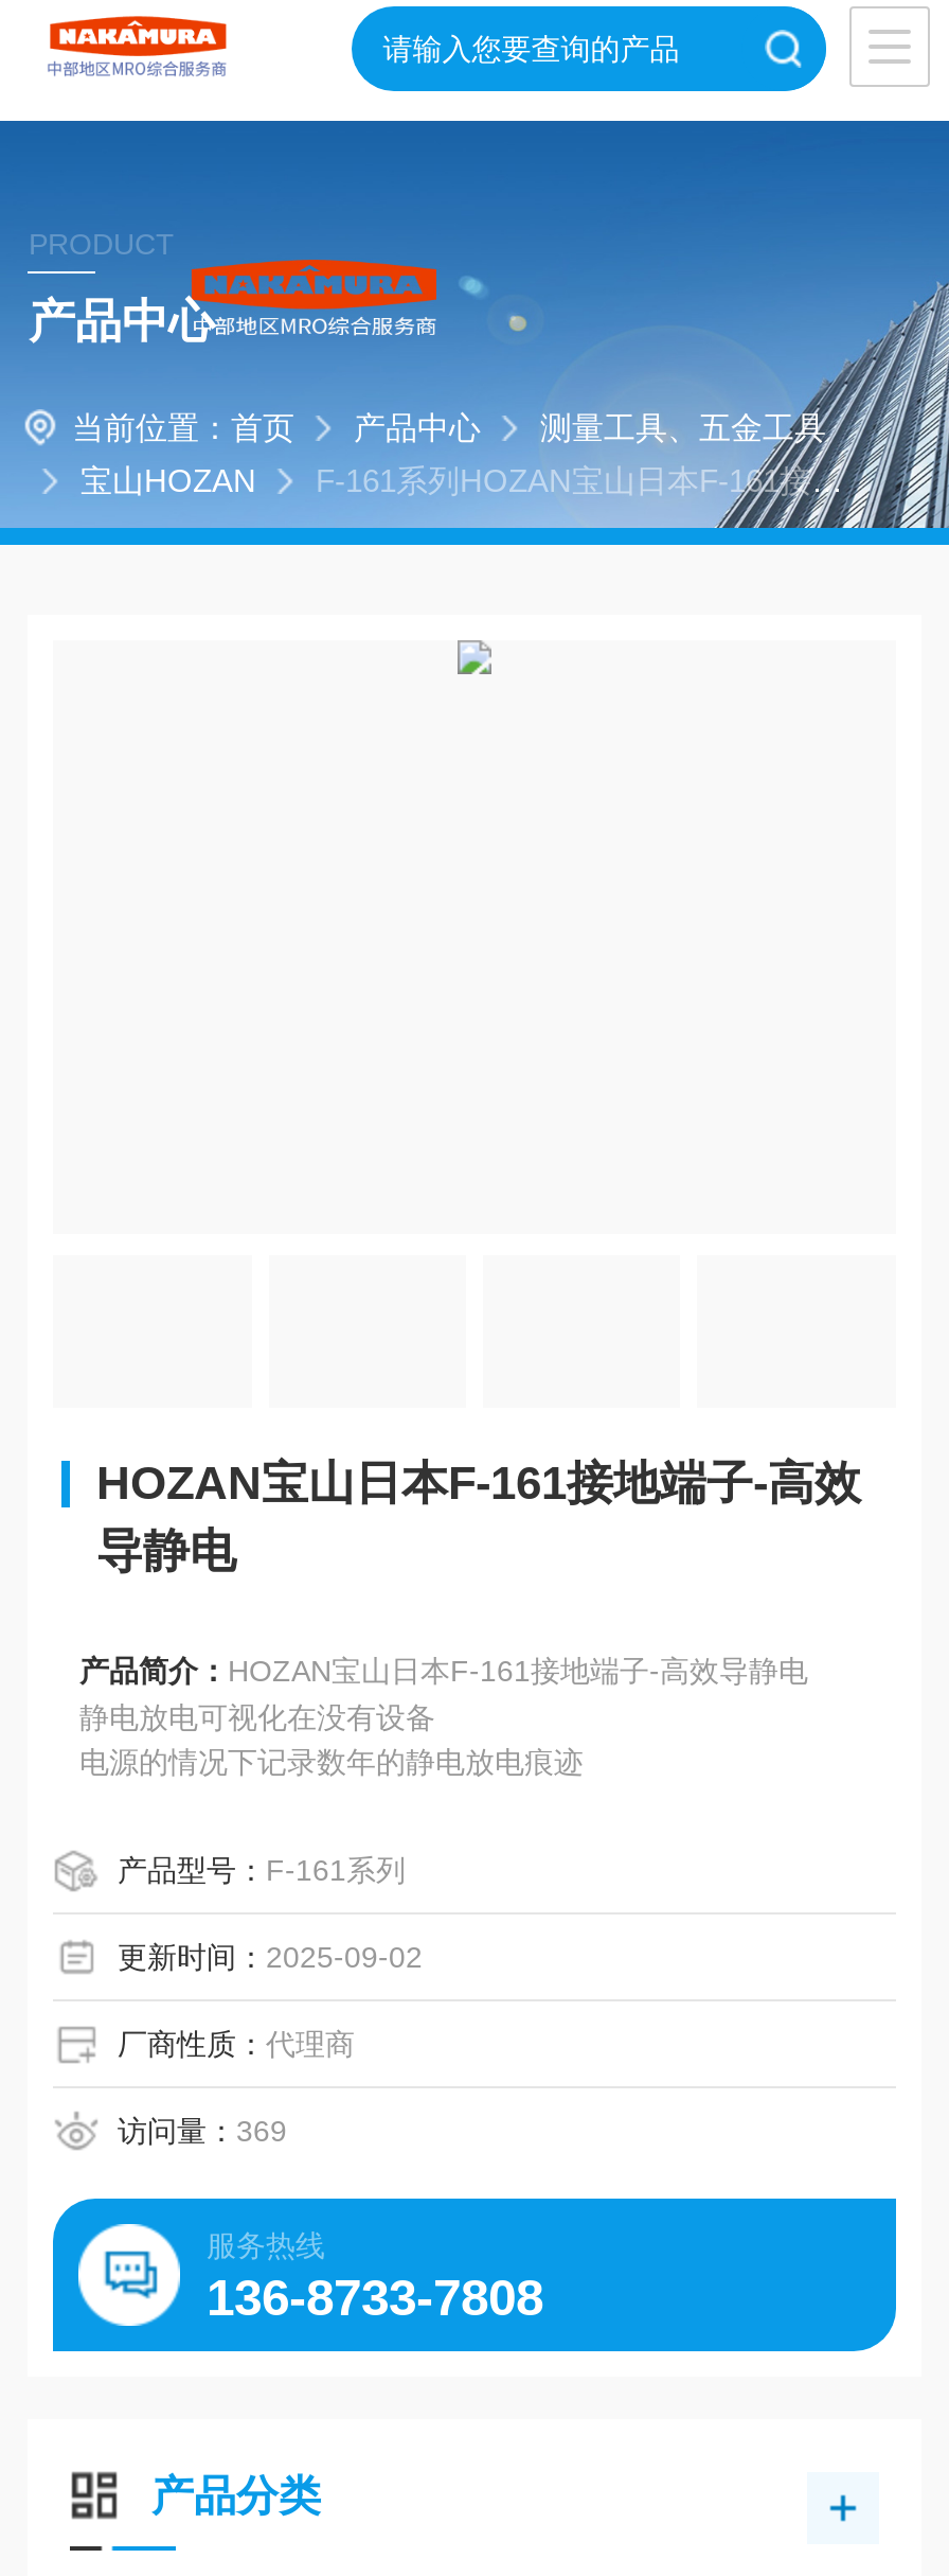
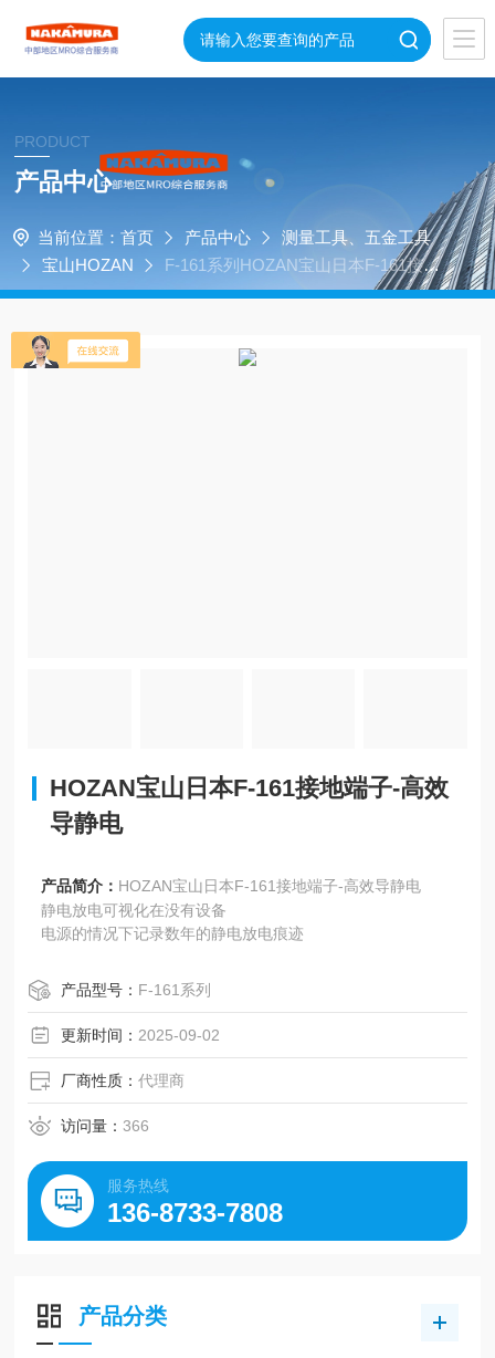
+ [image]

- 访问量：369
+ 访问量：366
